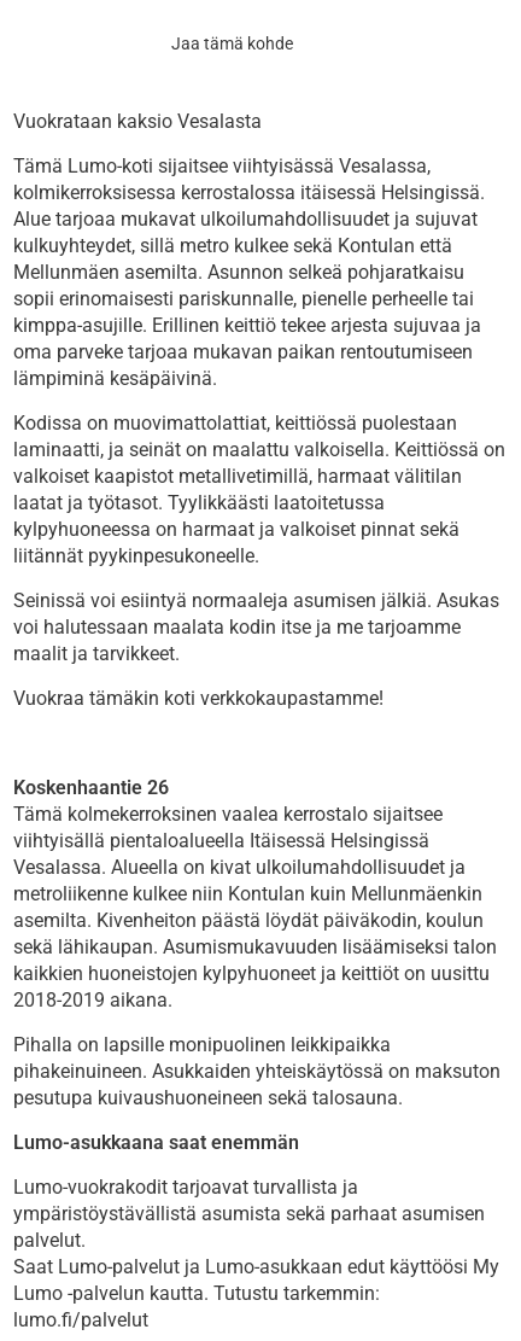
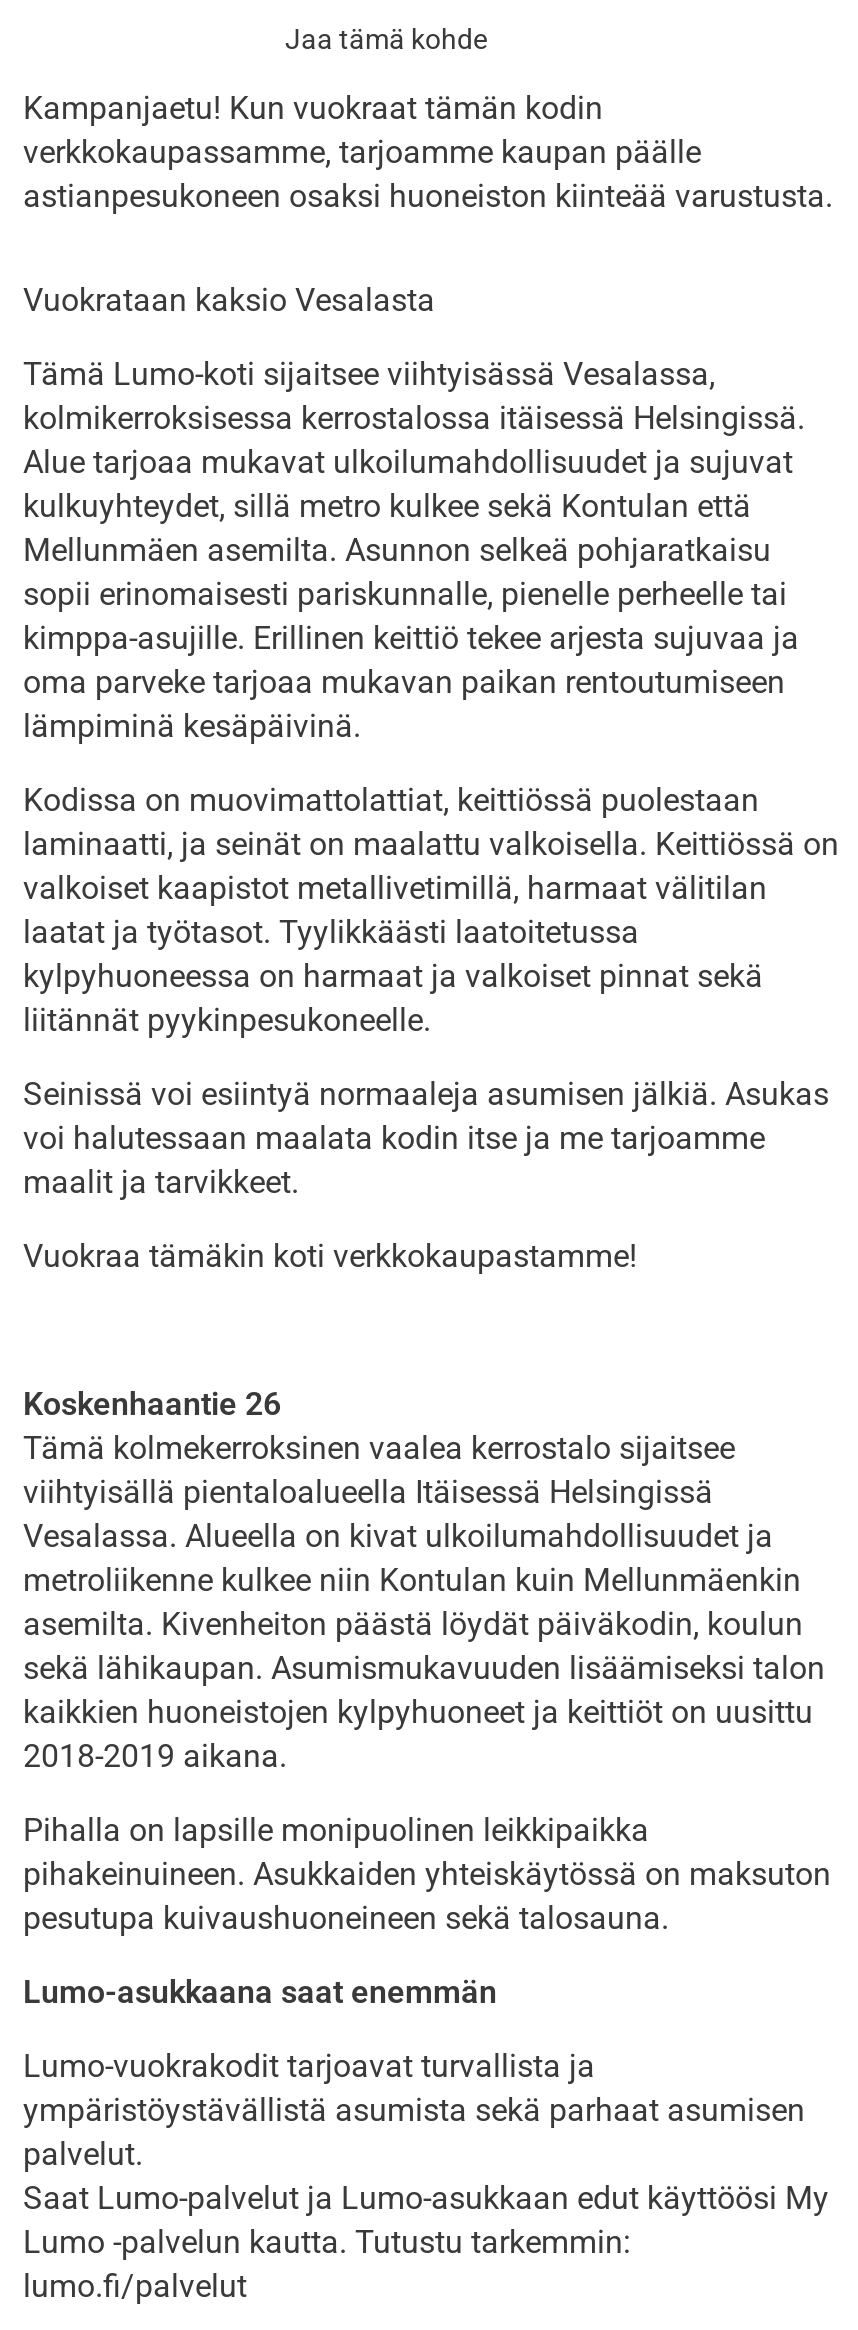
+ Kampanjaetu! Kun vuokraat tämän kodin
+ verkkokaupassamme, tarjoamme kaupan päälle
+ astianpesukoneen osaksi huoneiston kiinteää varustusta.
